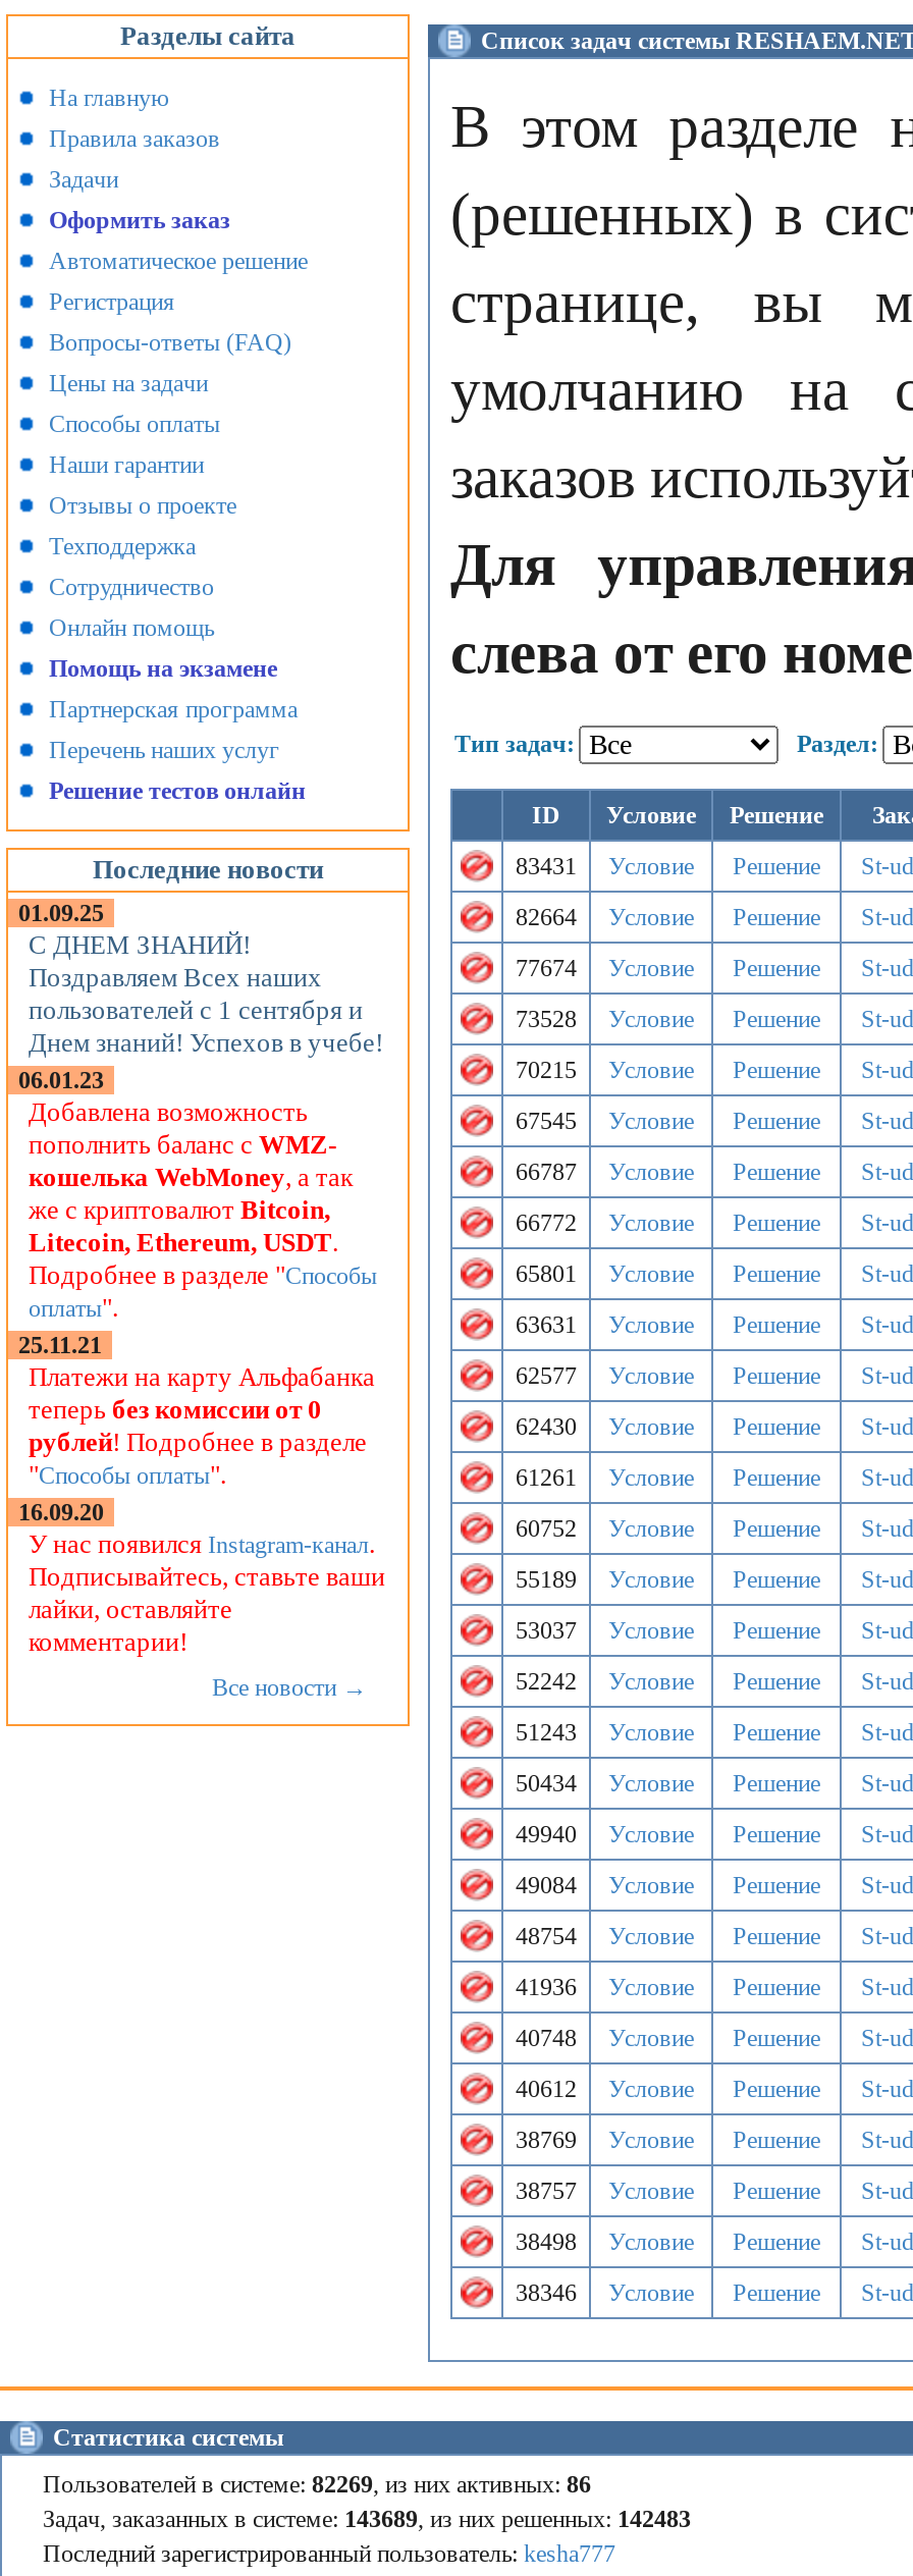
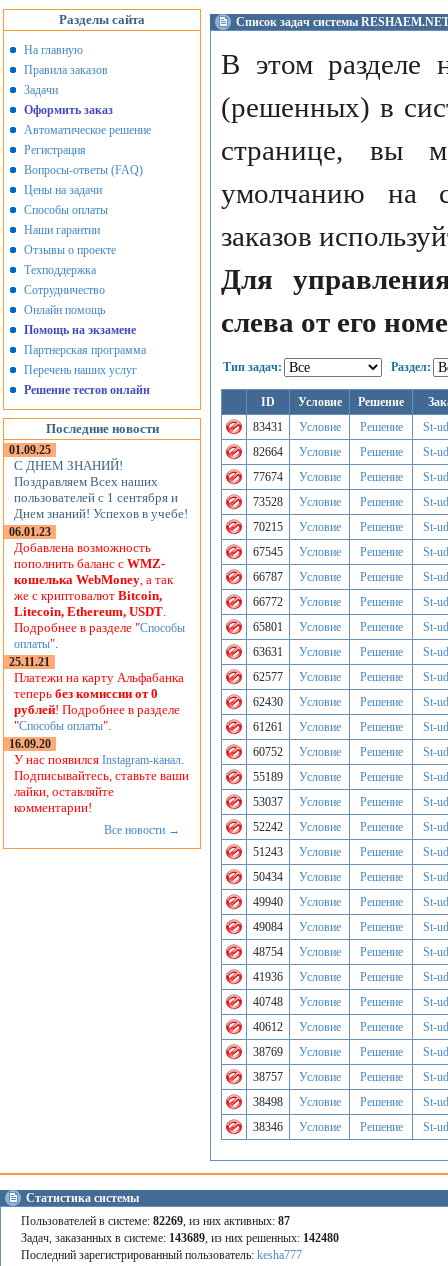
- Пользователей в системе: 82269, из них активных: 86
+ Пользователей в системе: 82269, из них активных: 87

- Задач, заказанных в системе: 143689, из них решенных: 142483
+ Задач, заказанных в системе: 143689, из них решенных: 142480
